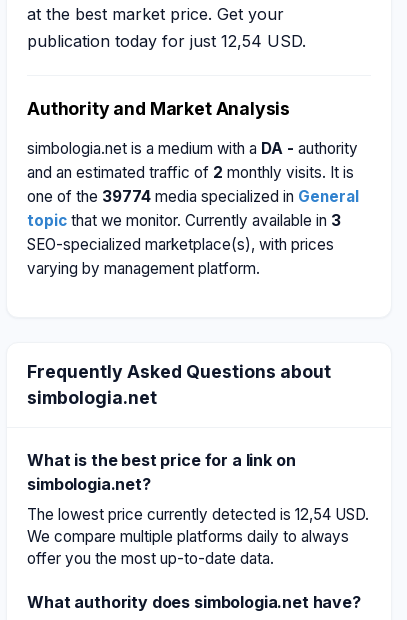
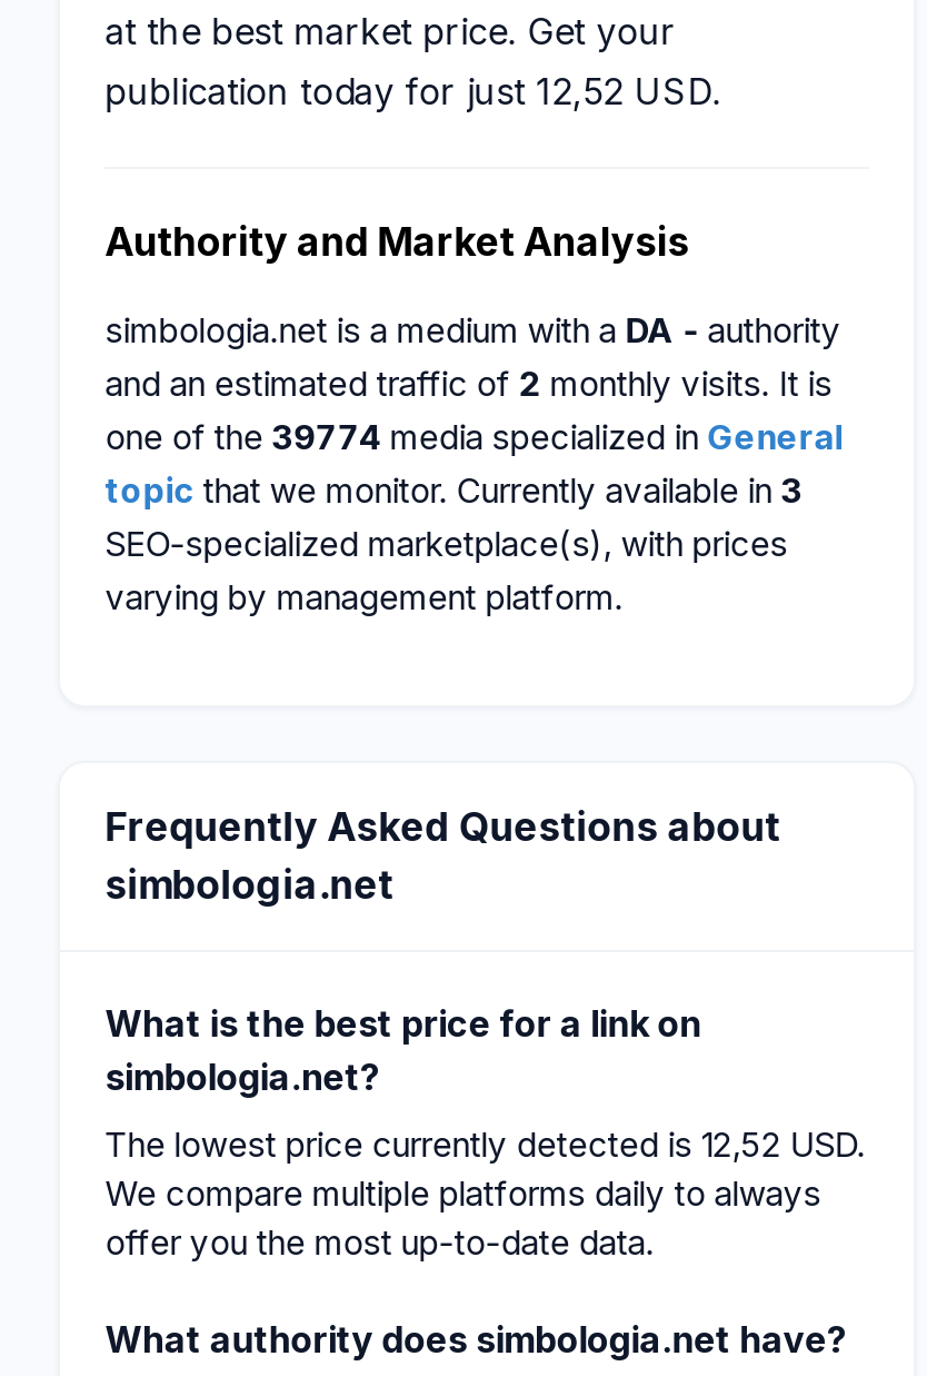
- publication today for just 12,54 USD.
+ publication today for just 12,52 USD.

- The lowest price currently detected is 12,54 USD.
+ The lowest price currently detected is 12,52 USD.
